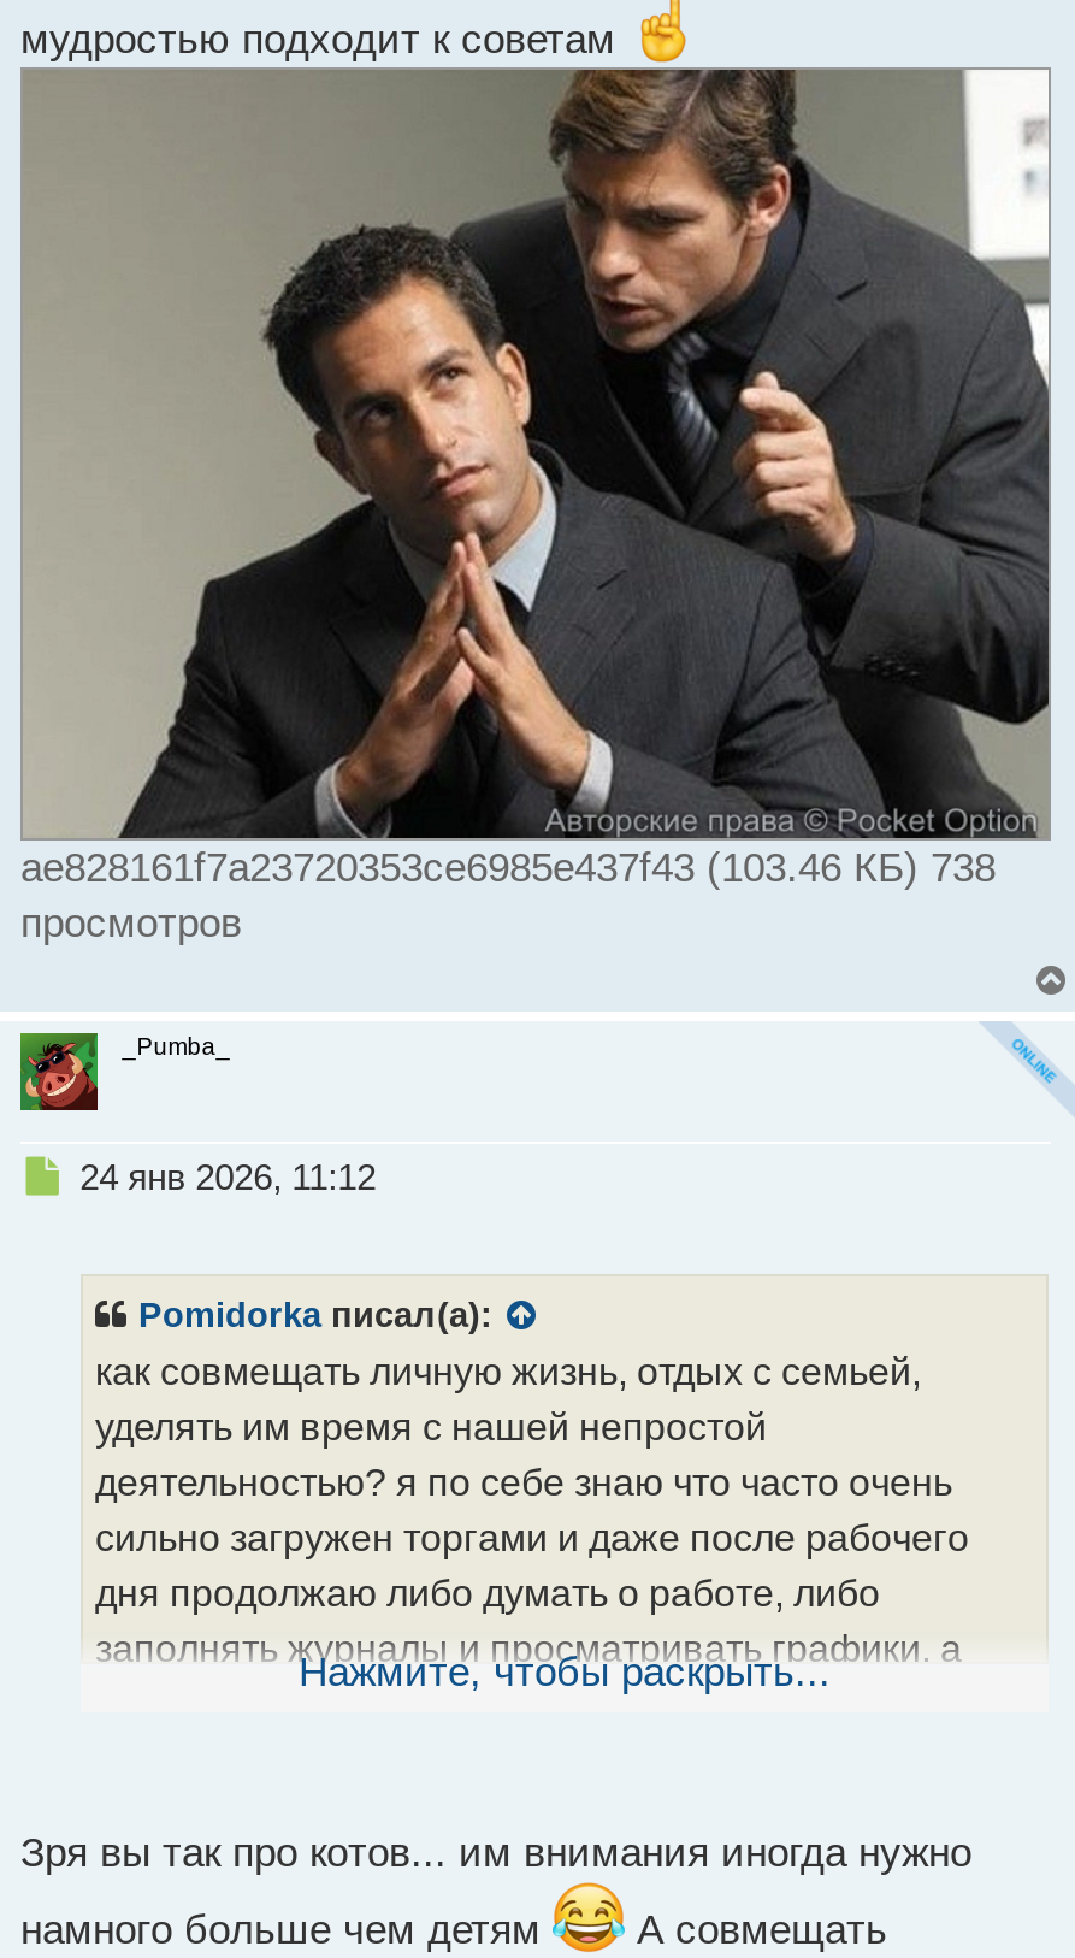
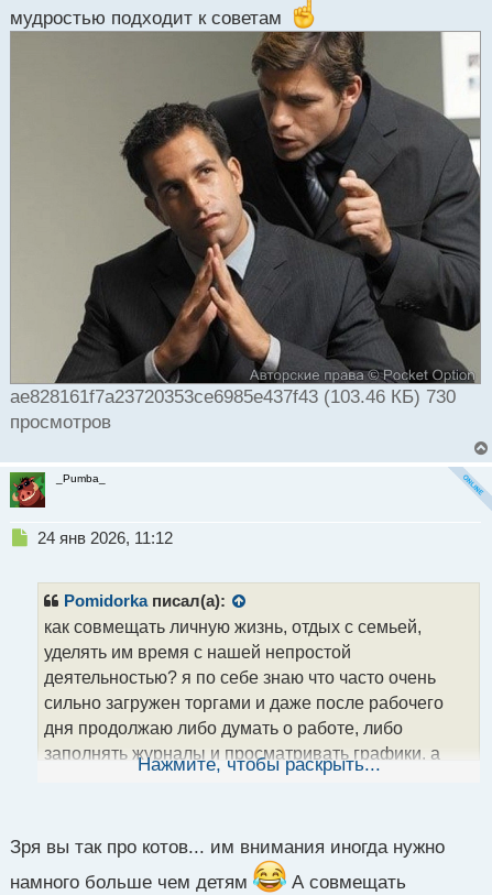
- ae828161f7a23720353ce6985e437f43 (103.46 КБ) 738
+ ae828161f7a23720353ce6985e437f43 (103.46 КБ) 730
